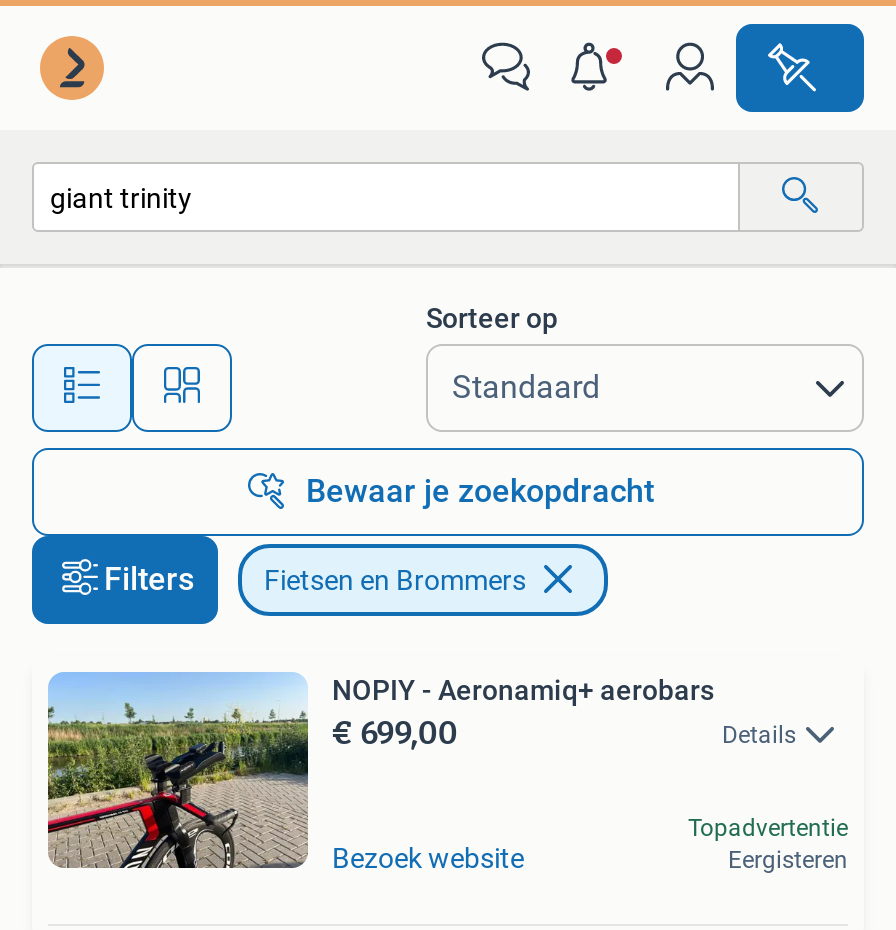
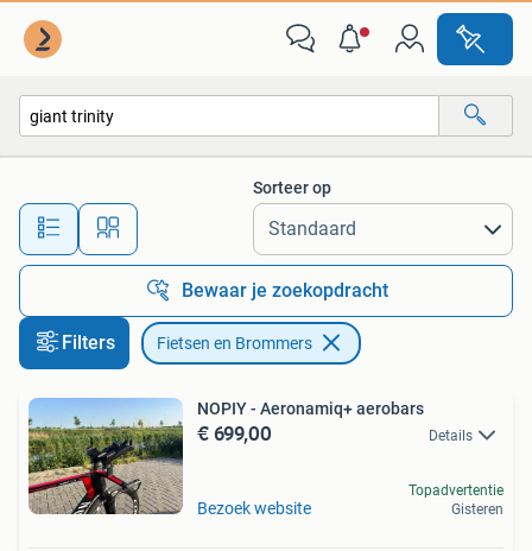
- Eergisteren
+ Gisteren
